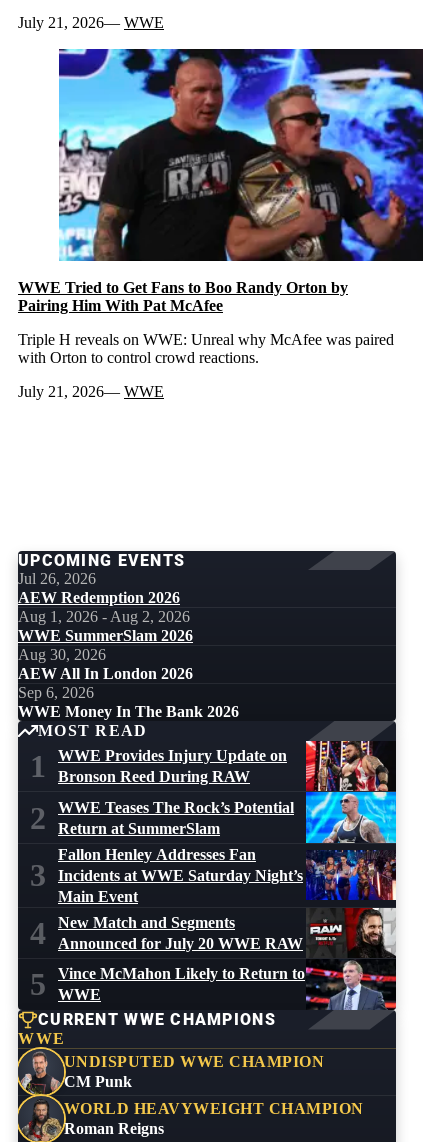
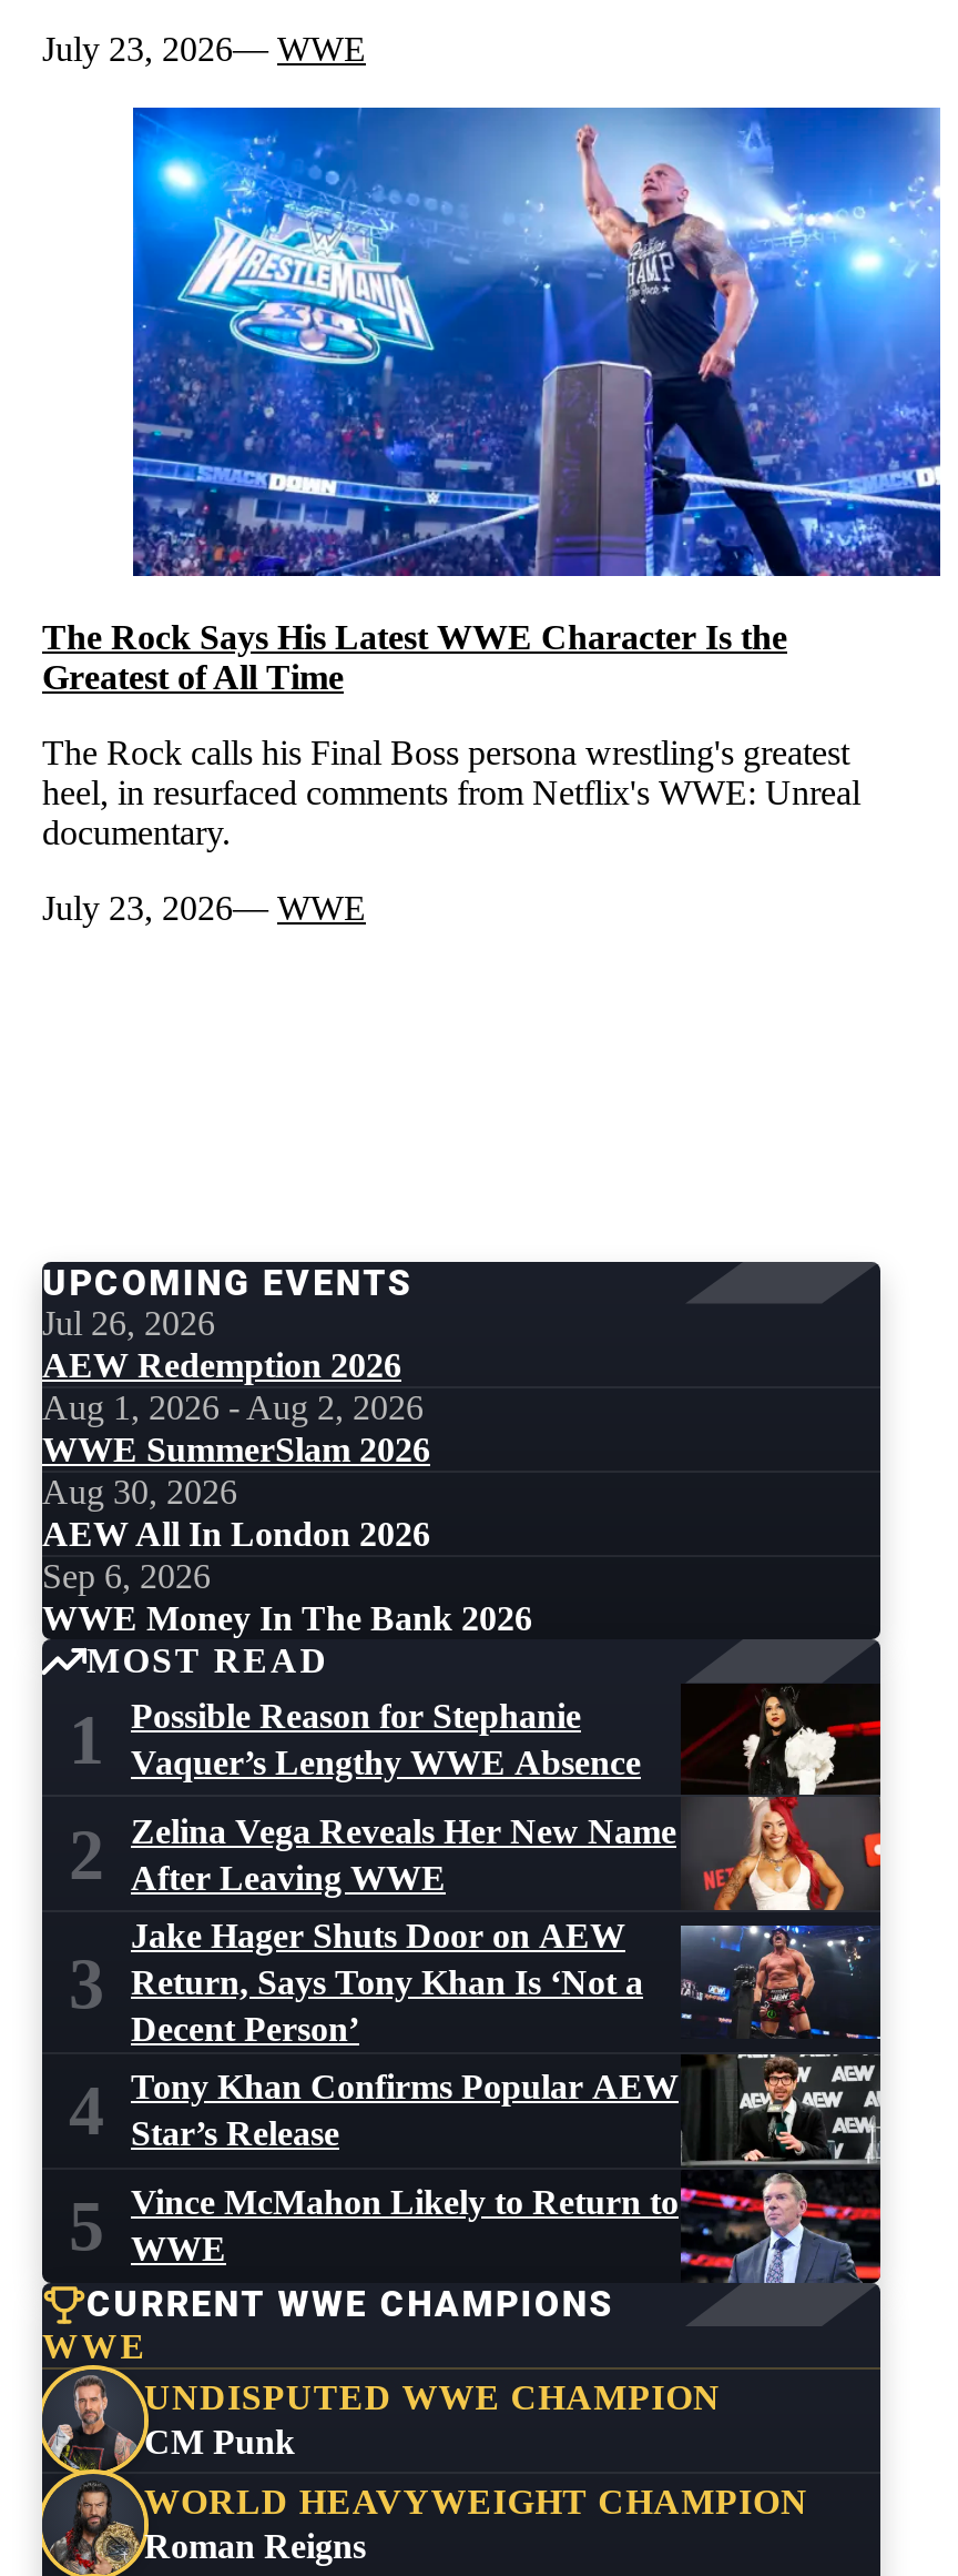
- July 21, 2026 WWE
+ July 23, 2026 WWE

- [image]
- WWE Tried to Get Fans to Boo Randy Orton by
- Pairing Him With Pat McAfee
+ [image]
+ The Rock Says His Latest WWE Character Is the
+ Greatest of All Time

- Triple H reveals on WWE: Unreal why McAfee was paired
- with Orton to control crowd reactions.
+ The Rock calls his Final Boss persona wrestling's greatest
+ heel, in resurfaced comments from Netflix's WWE: Unreal
+ documentary.

- July 21, 2026 WWE
+ July 23, 2026 WWE

- [image]
- New Match and Segments
- Announced for July 20 WWE RAW
+ [image]
+ Tony Khan Confirms Popular AEW
+ Star’s Release

- WWE Provides Injury Update on
- Bronson Reed During RAW
+ Possible Reason for Stephanie
+ Vaquer’s Lengthy WWE Absence

- WWE Teases The Rock’s Potential
- Return at SummerSlam
+ Zelina Vega Reveals Her New Name
+ After Leaving WWE

- Fallon Henley Addresses Fan
- Incidents at WWE Saturday Night’s
- Main Event
+ Jake Hager Shuts Door on AEW
+ Return, Says Tony Khan Is ‘Not a
+ Decent Person’
